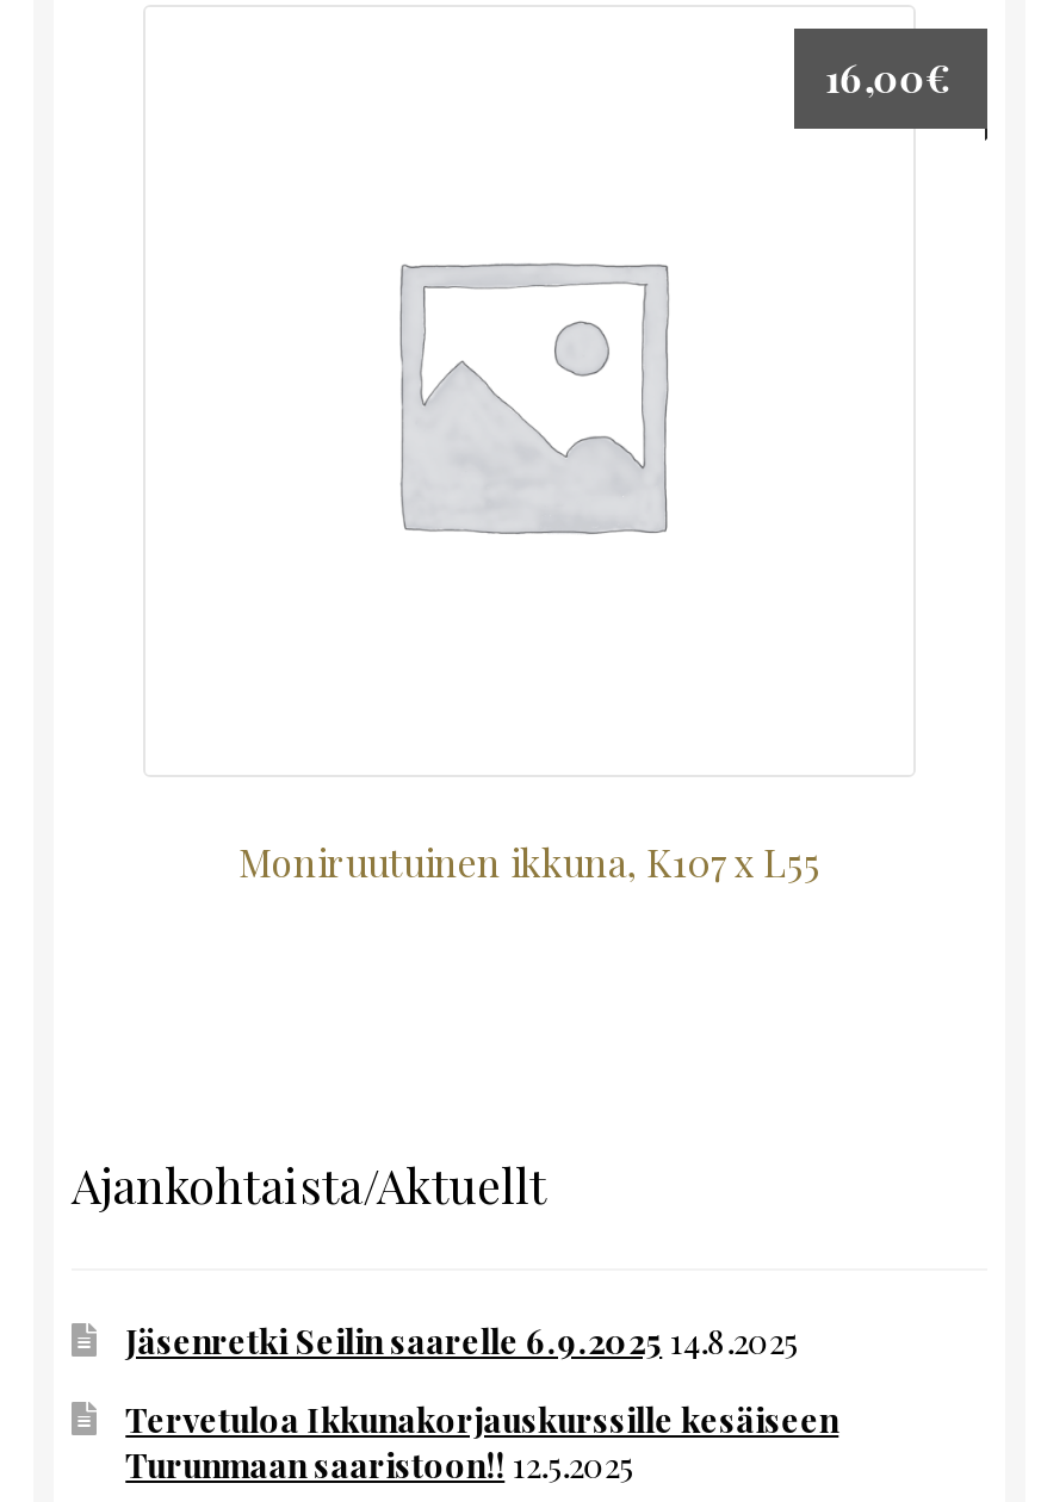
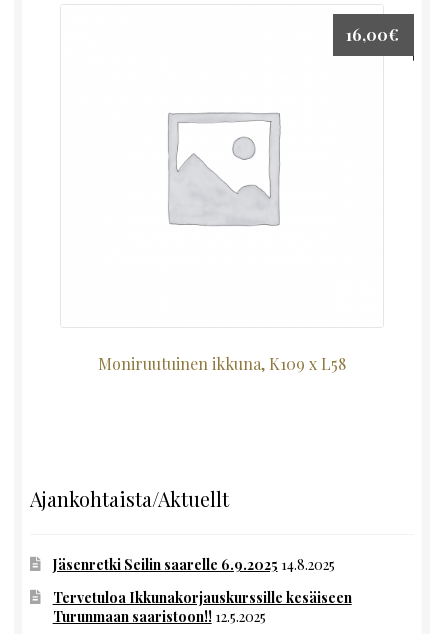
- Moniruutuinen ikkuna, K107 x L55
+ Moniruutuinen ikkuna, K109 x L58
